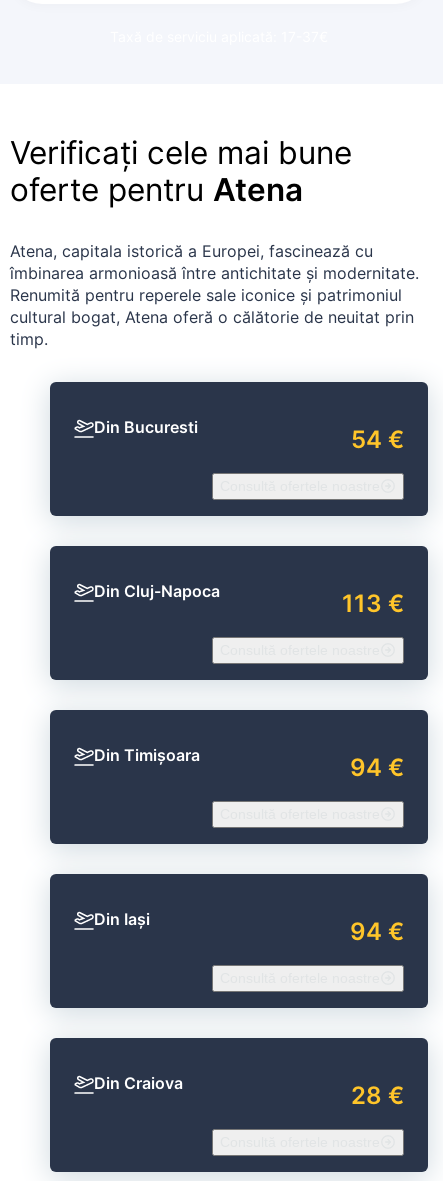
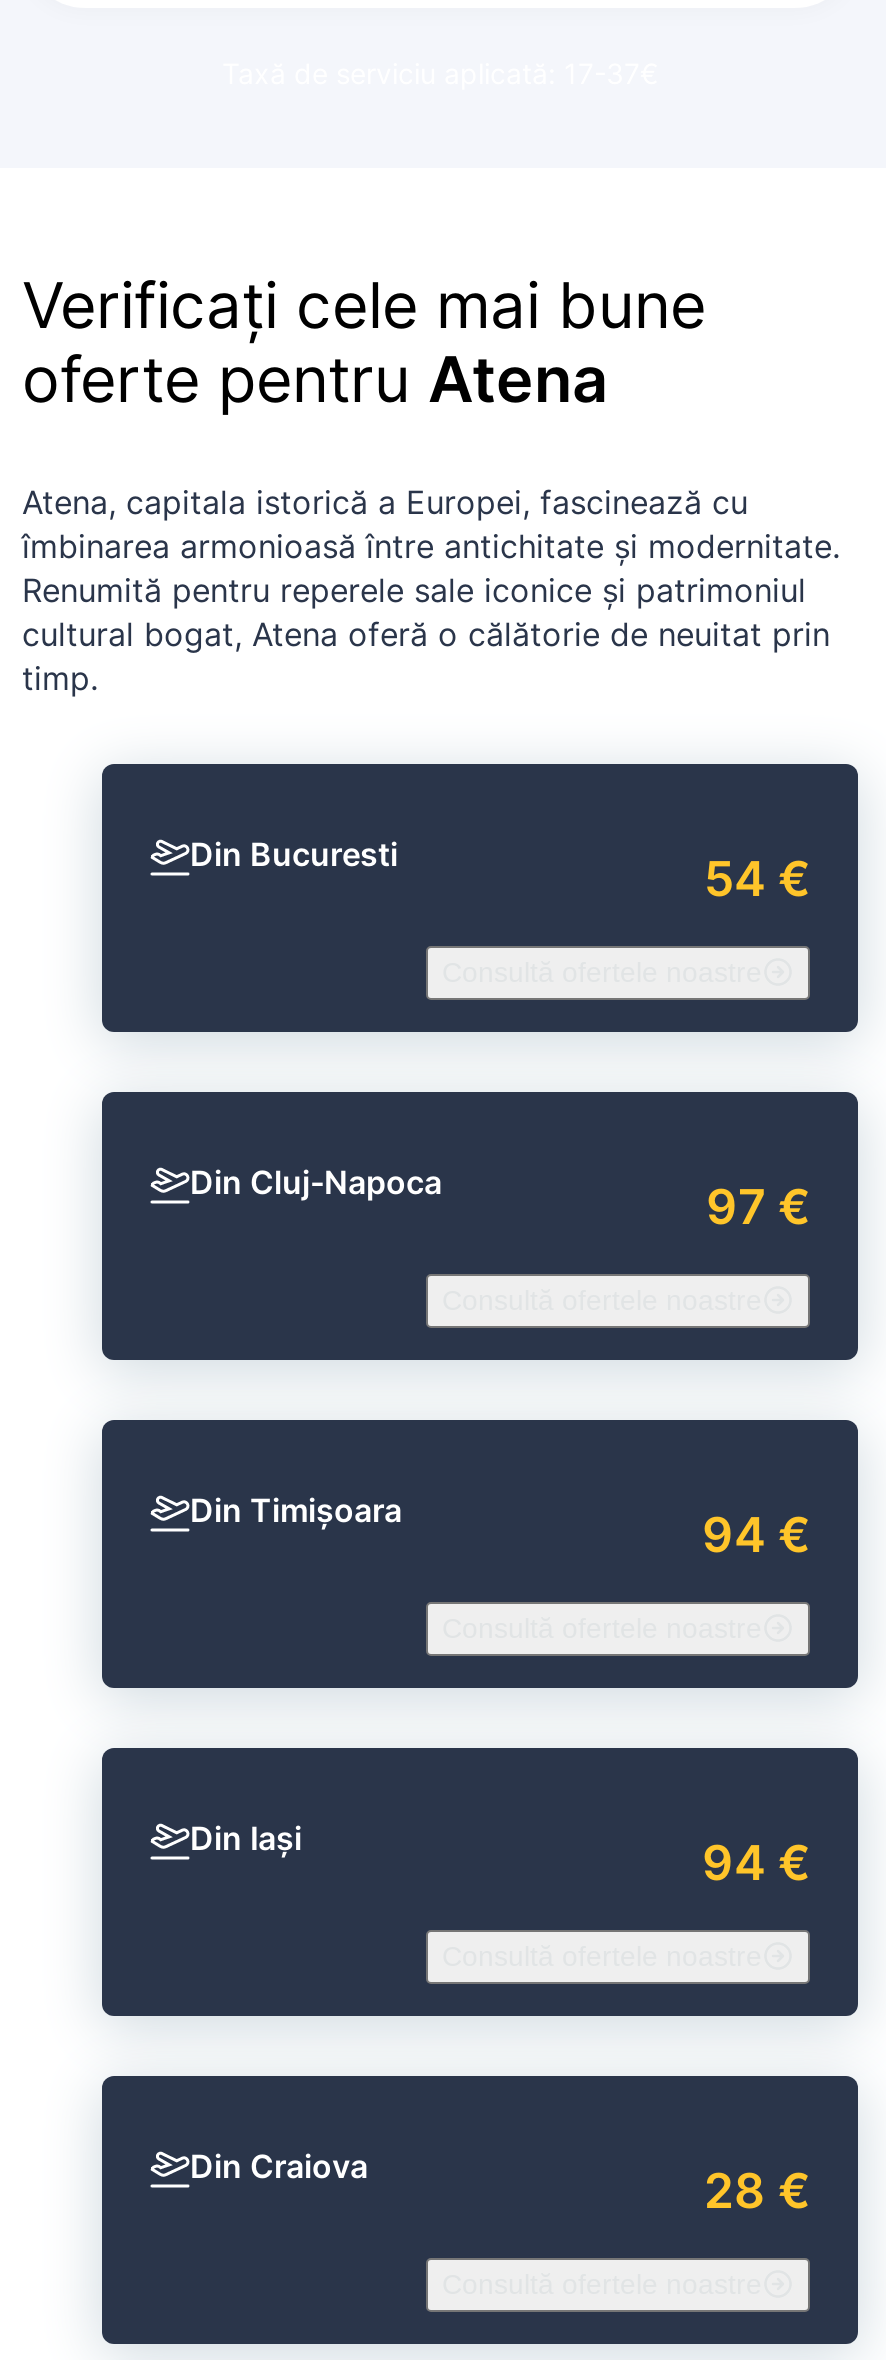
- 113 €
+ 97 €
